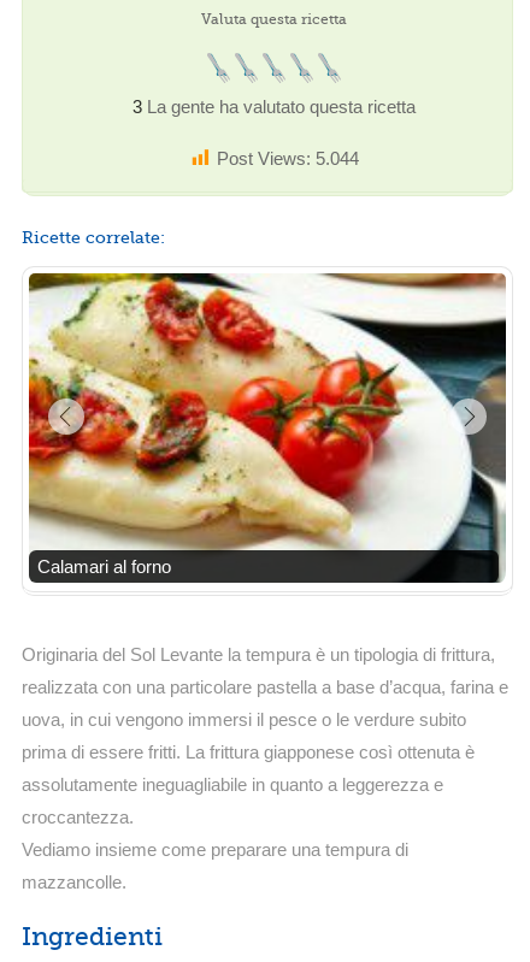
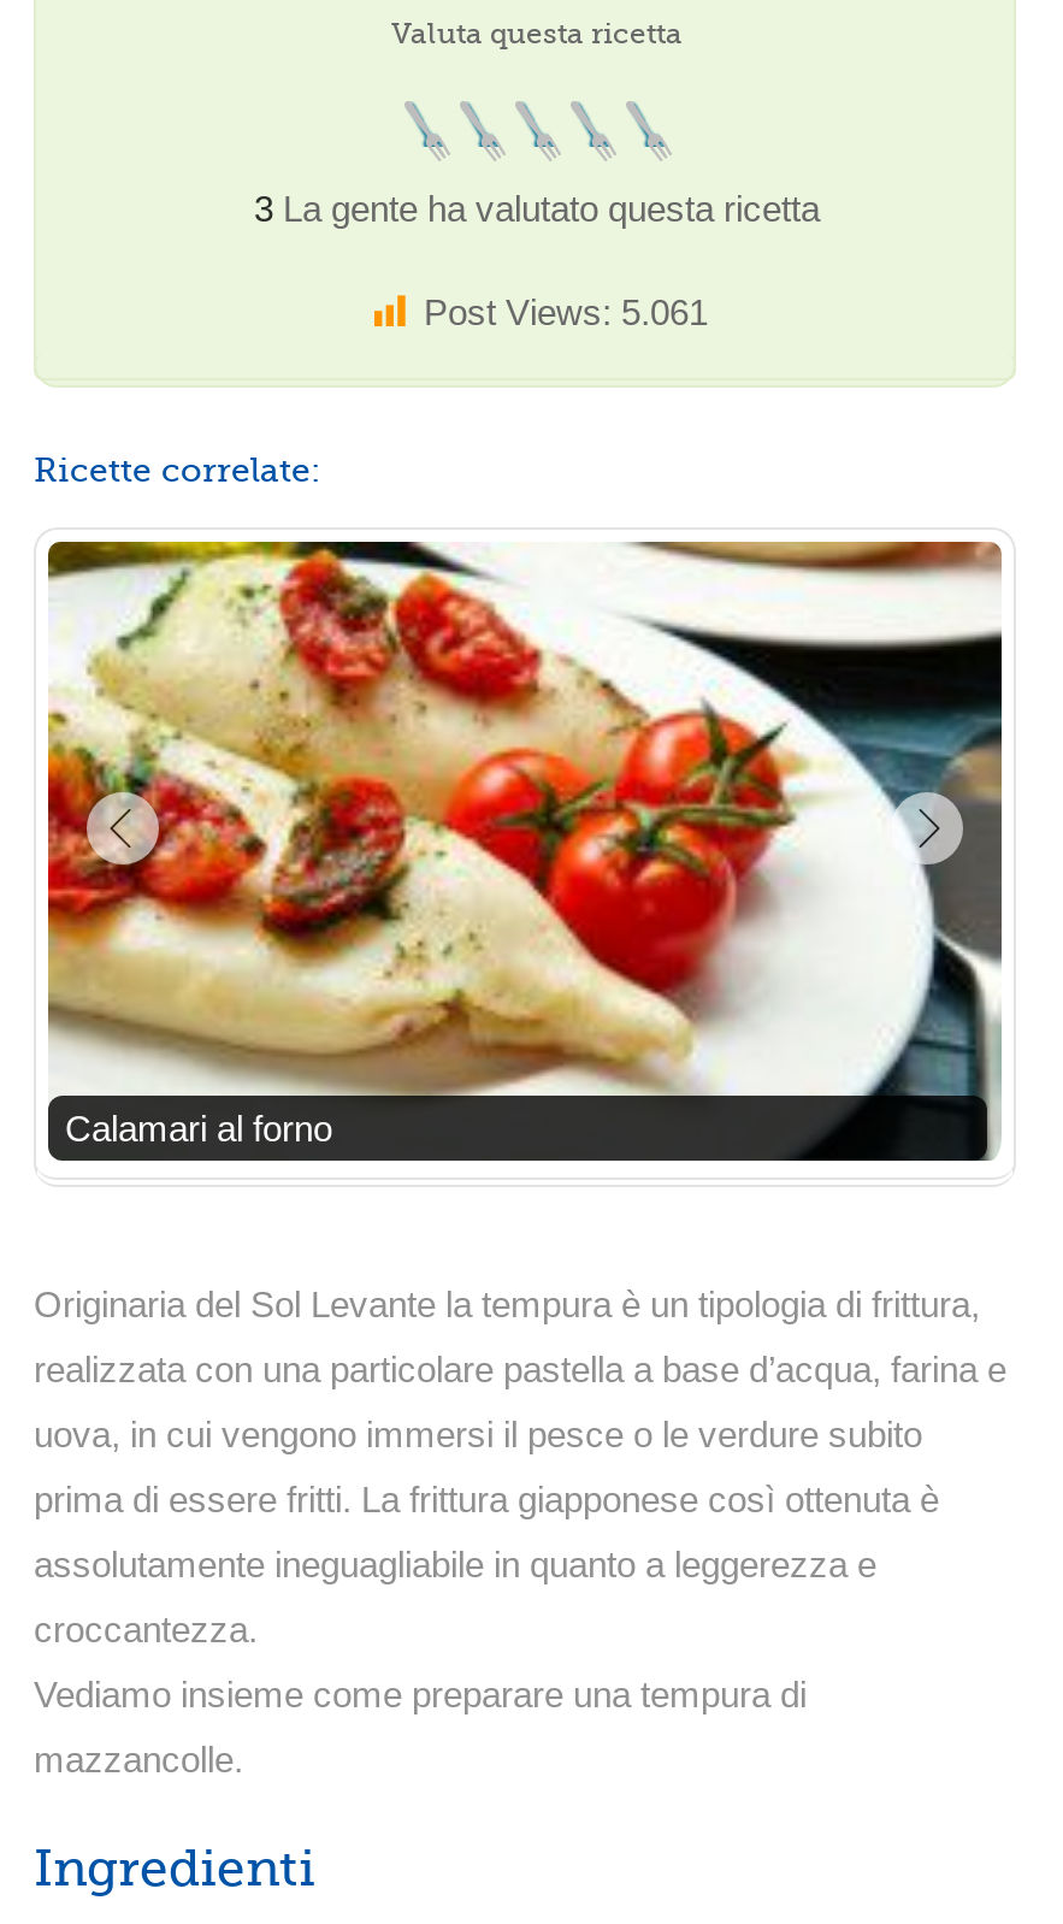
- Post Views: 5.044
+ Post Views: 5.061
